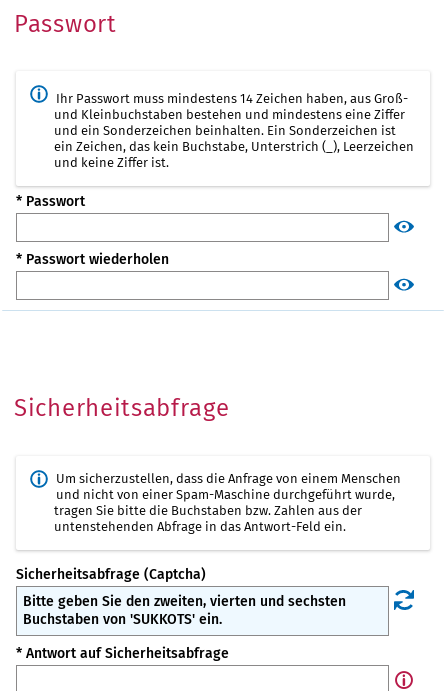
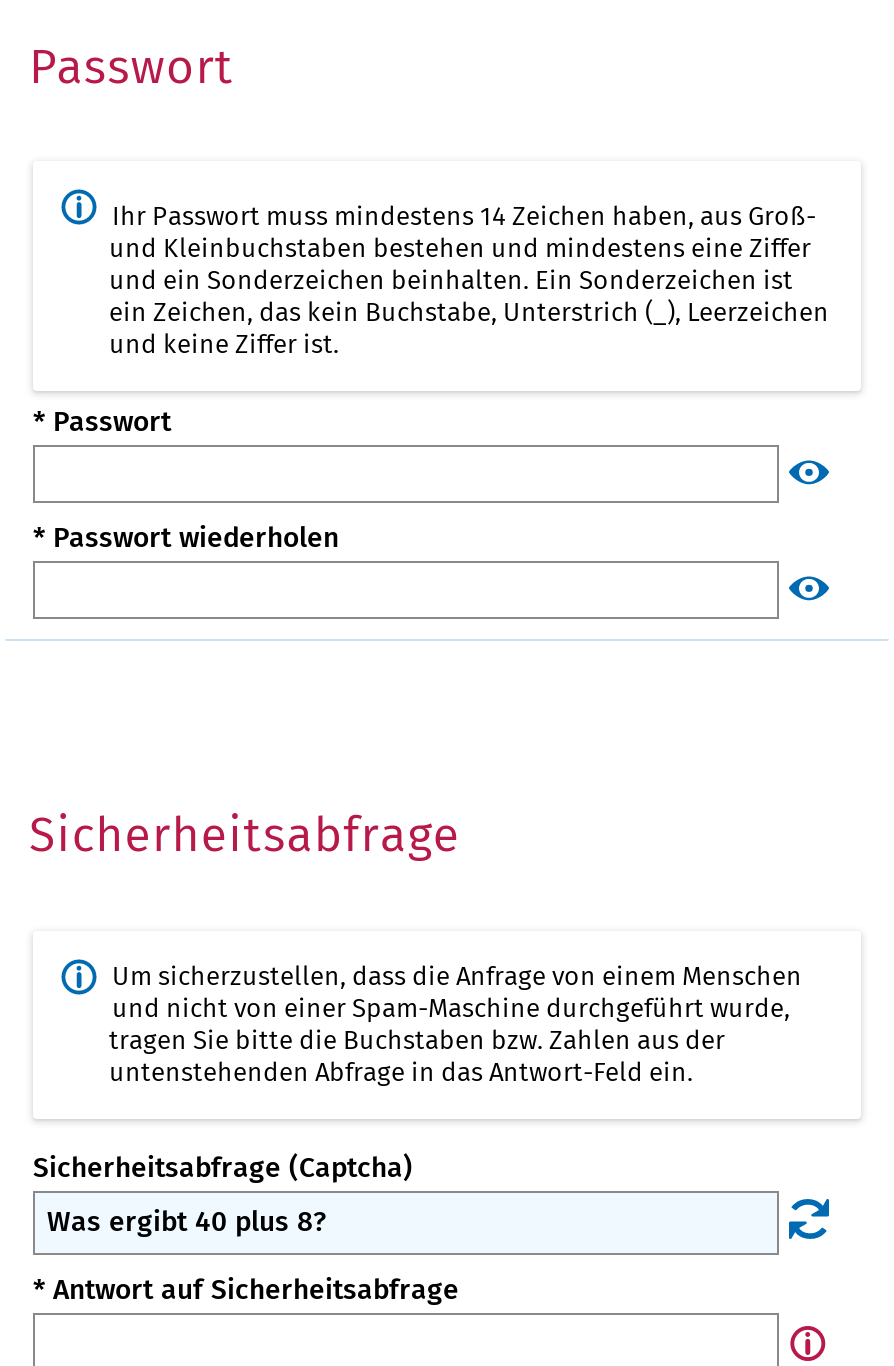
- Bitte geben Sie den zweiten, vierten und sechsten
- Buchstaben von 'SUKKOTS' ein.
+ Was ergibt 40 plus 8?
